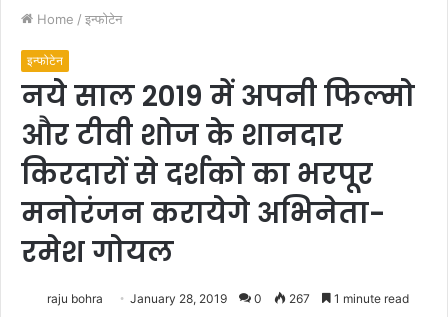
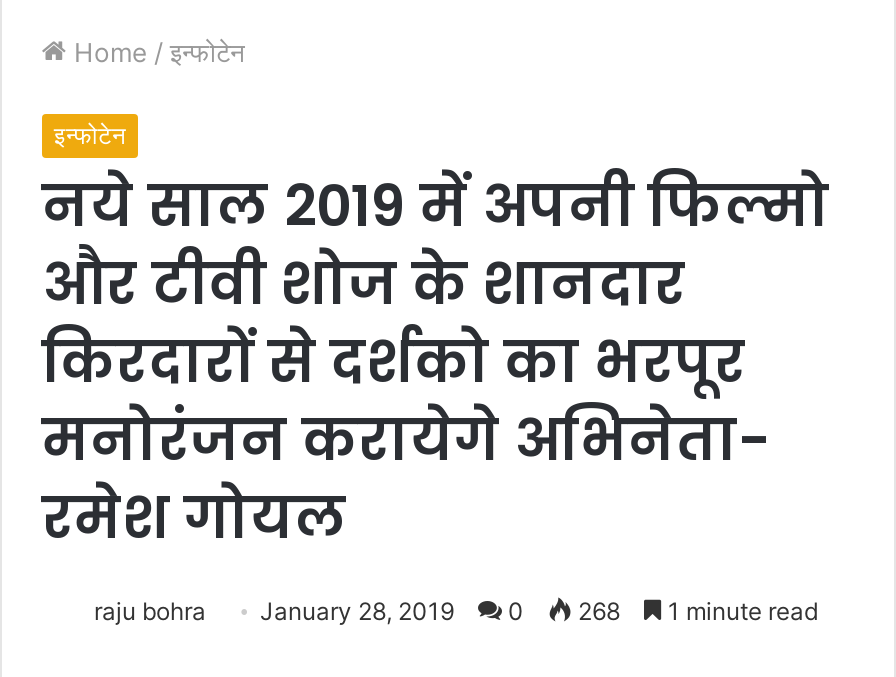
- raju bohra January 28, 2019 0 267 1 minute read
+ raju bohra January 28, 2019 0 268 1 minute read
